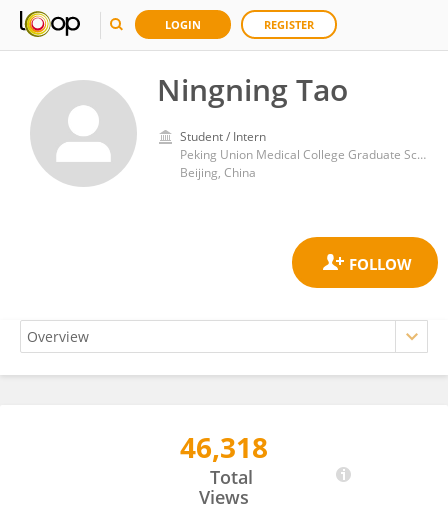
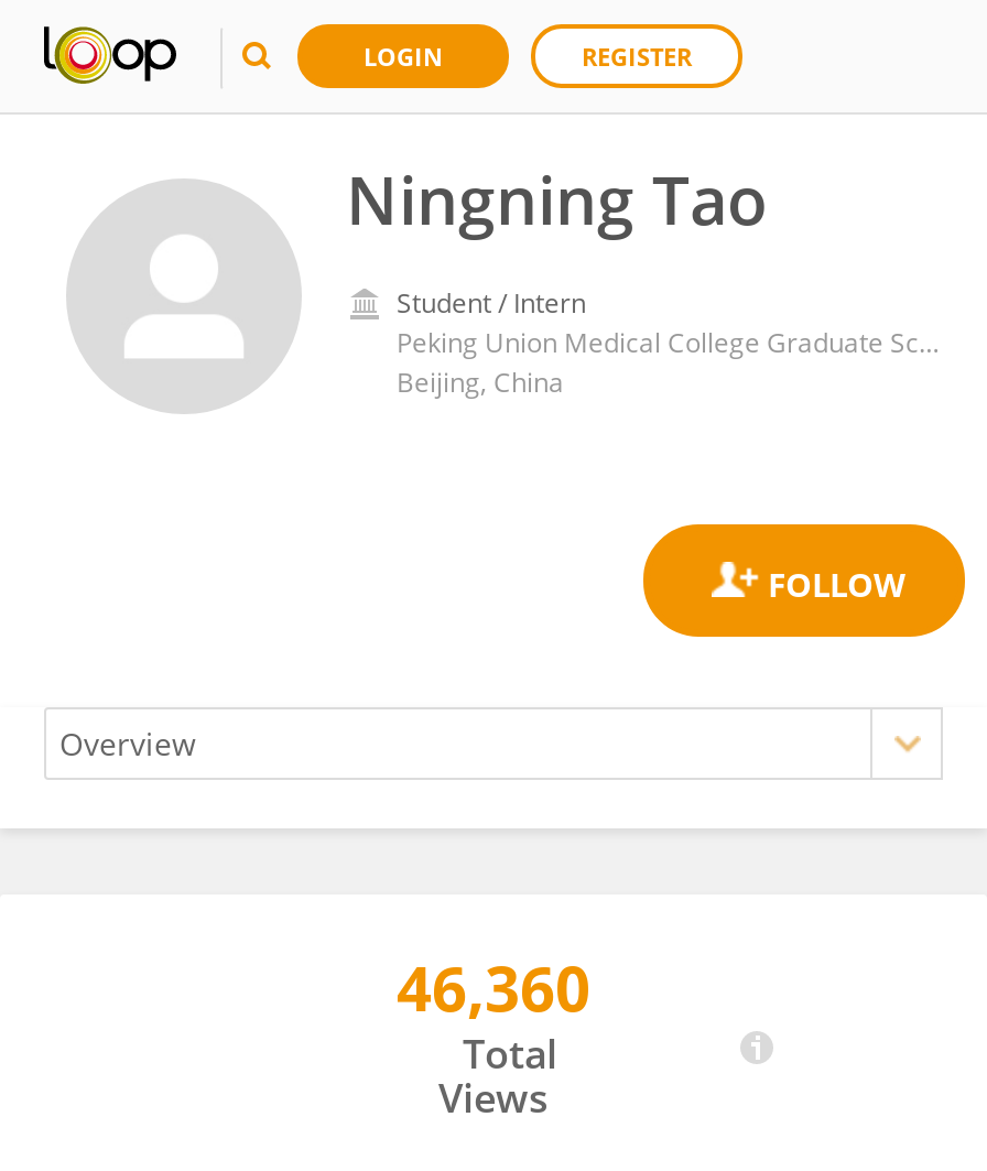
- 46,318
+ 46,360
